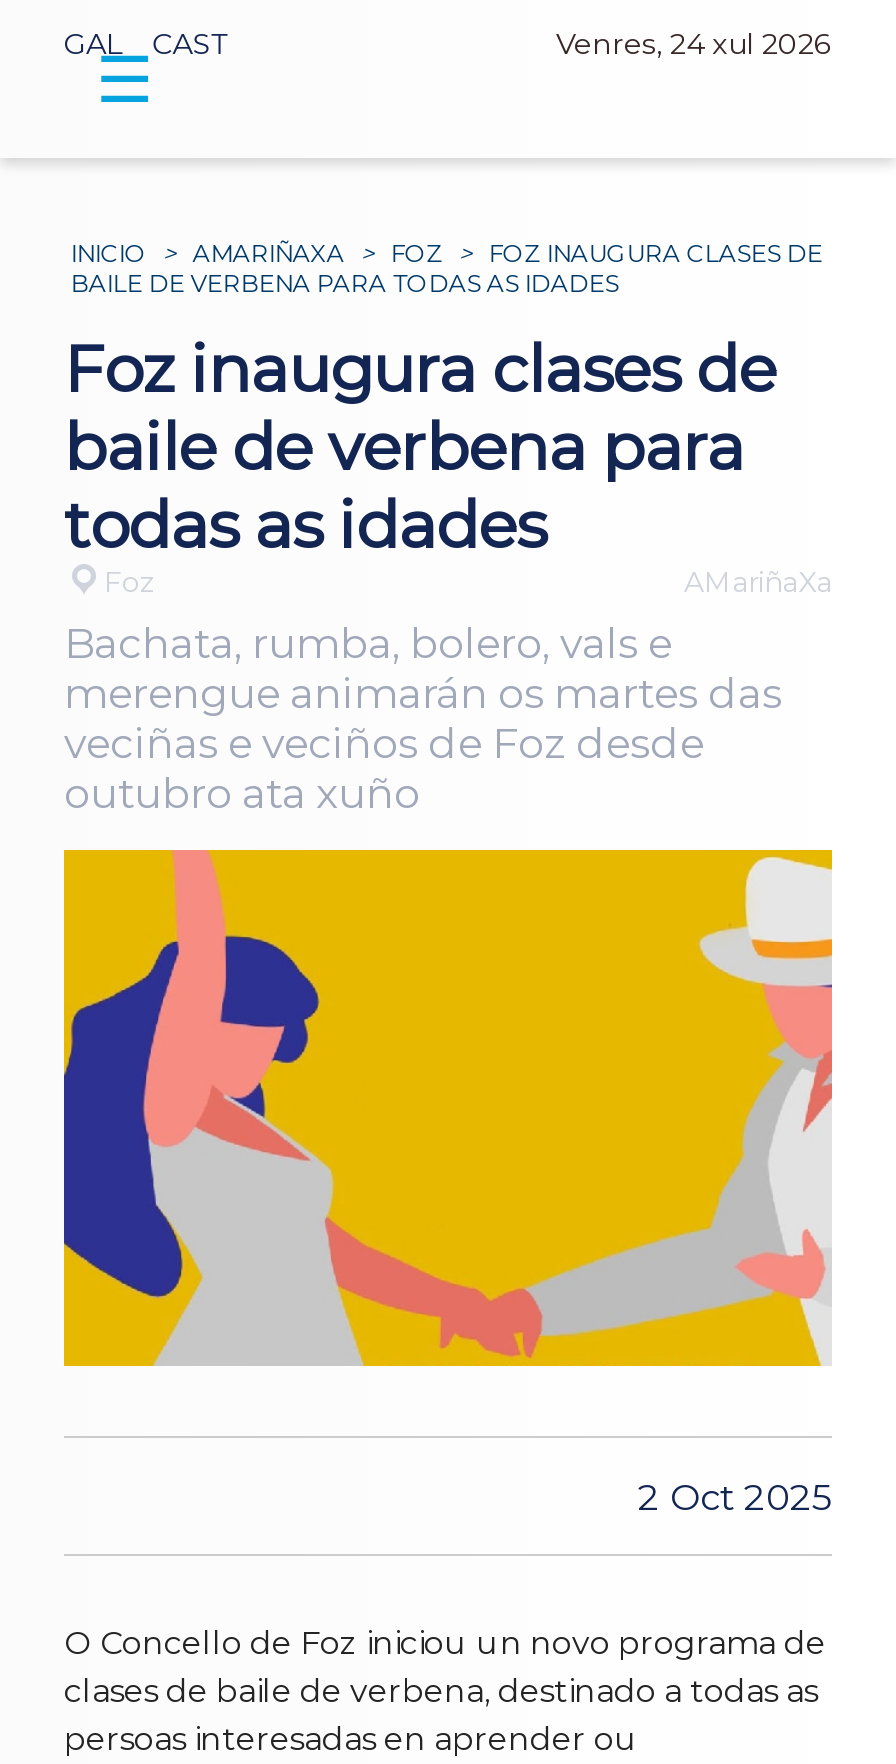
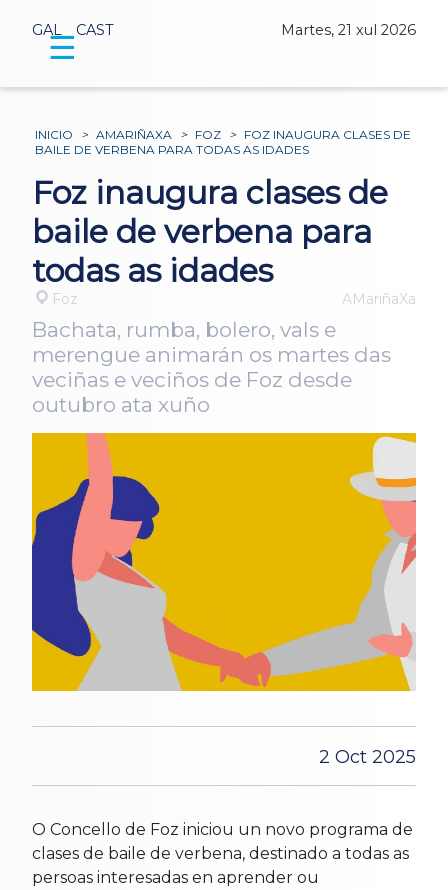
- Venres, 24 xul 2026
+ Martes, 21 xul 2026
